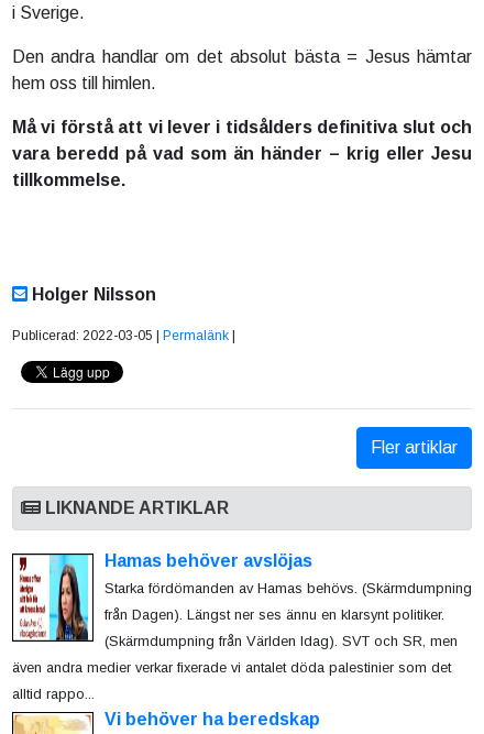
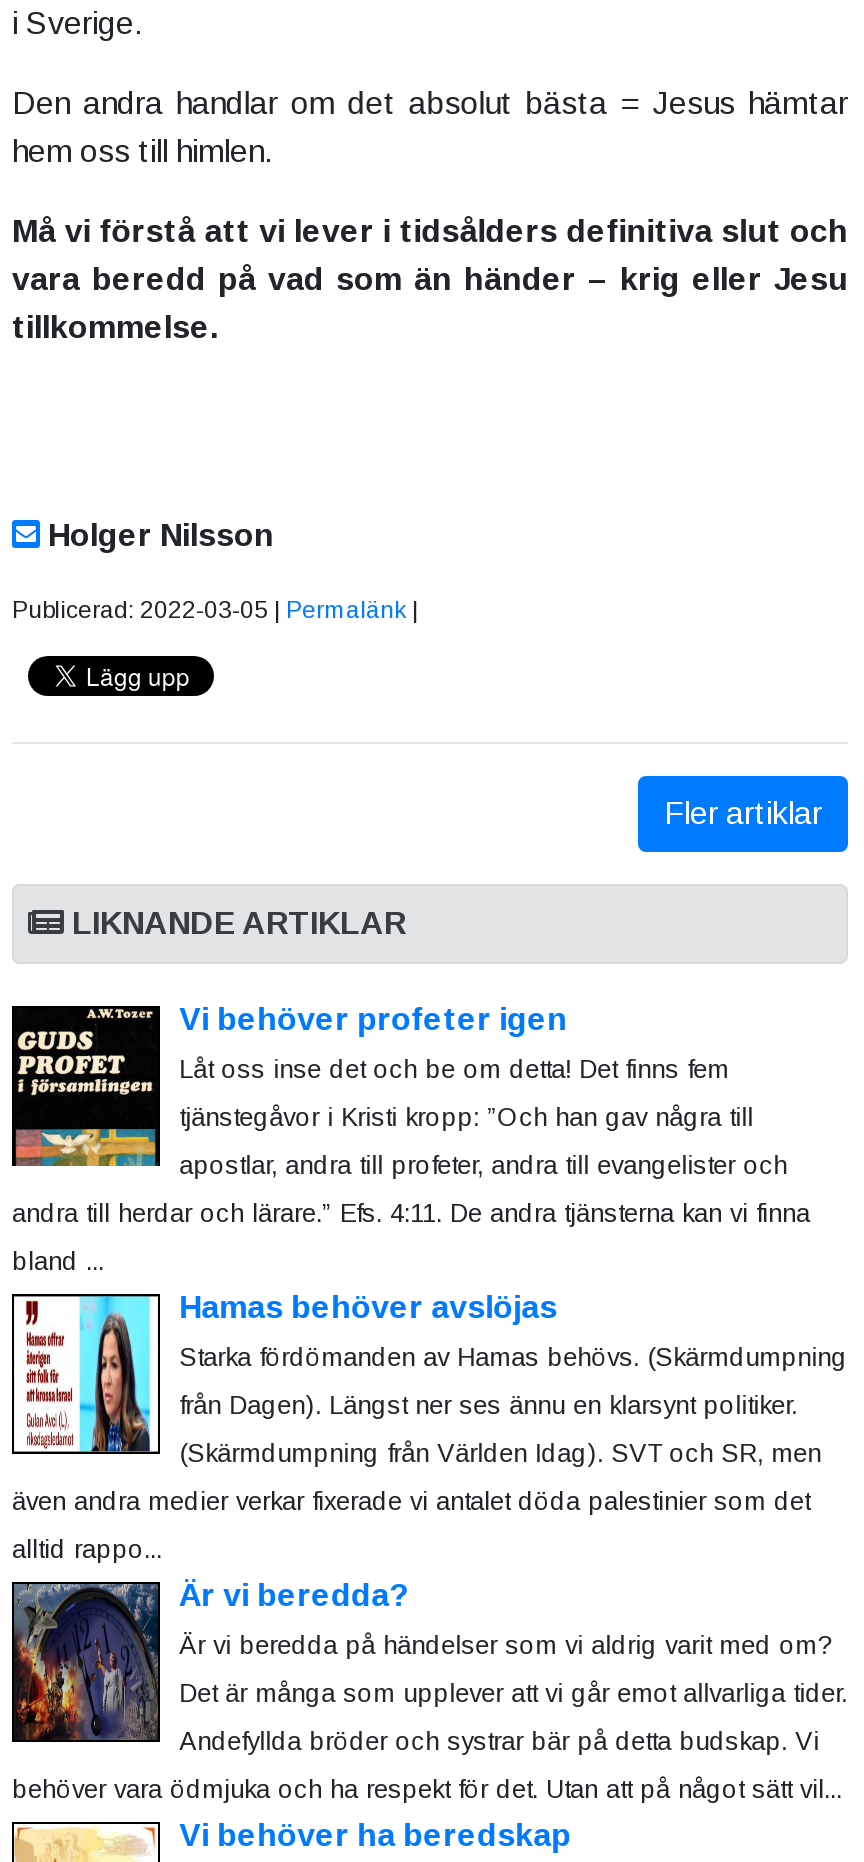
+ [image]
+ Vi behöver profeter igen
+ Låt oss inse det och be om detta! Det finns fem
+ tjänstegåvor i Kristi kropp: ”Och han gav några till
+ apostlar, andra till profeter, andra till evangelister och
+ andra till herdar och lärare.” Efs. 4:11. De andra tjänsterna kan vi finna
+ bland ...

+ [image]
+ Är vi beredda?
+ Är vi beredda på händelser som vi aldrig varit med om?
+ Det är många som upplever att vi går emot allvarliga tider.
+ Andefyllda bröder och systrar bär på detta budskap. Vi
+ behöver vara ödmjuka och ha respekt för det. Utan att på något sätt vil...
